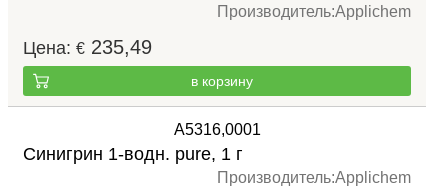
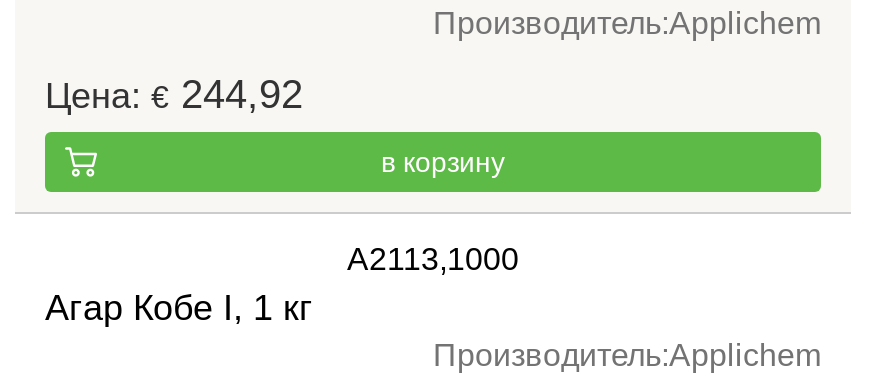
- Цена: €235,49
+ Цена: €244,92

- A5316,0001
- Синигрин 1-водн. pure, 1 г
+ A2113,1000
+ Агар Кобе I, 1 кг
